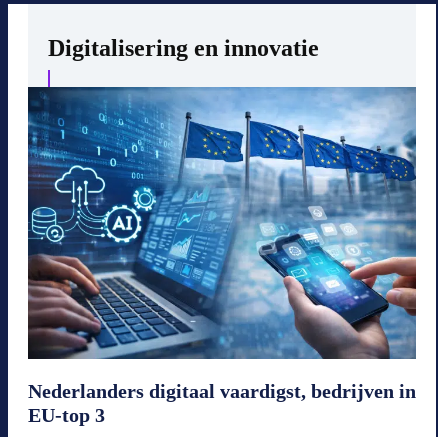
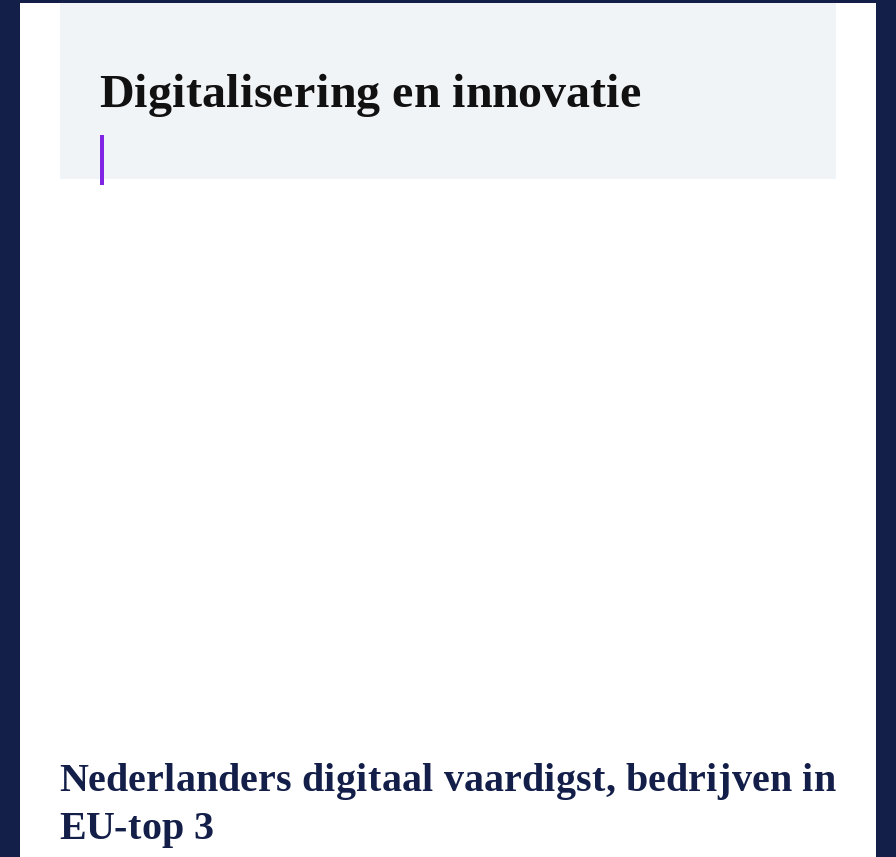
- [image]
